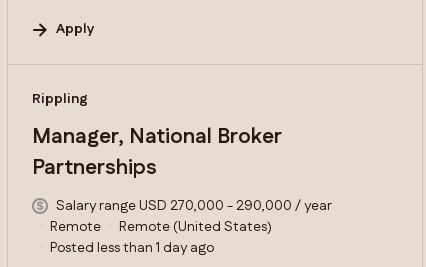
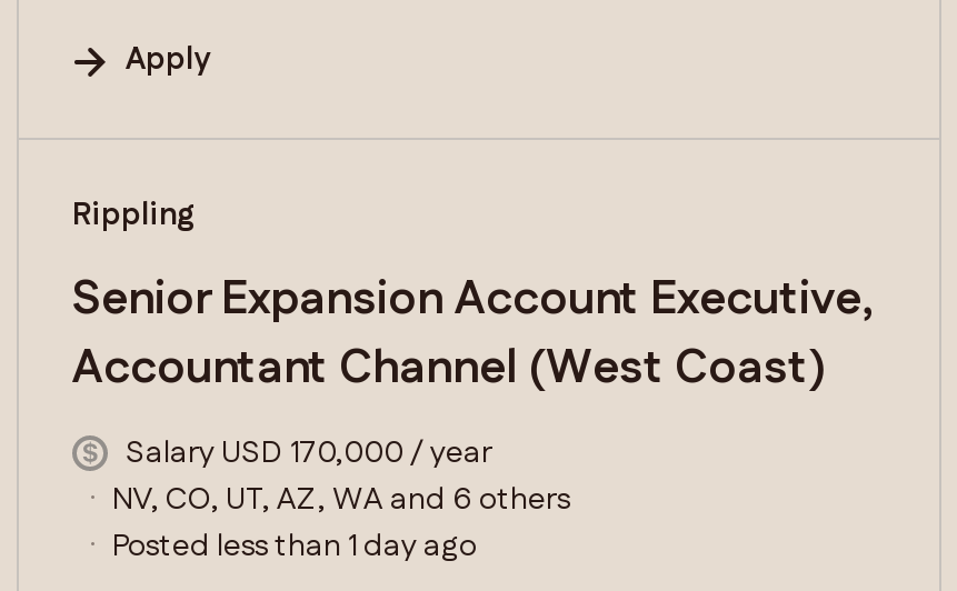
- Manager, National Broker
- Partnerships
- Salary range USD 270,000 - 290,000 / year
- Remote
- Remote (United States)
+ Senior Expansion Account Executive,
+ Accountant Channel (West Coast)
+ Salary USD 170,000 / year
+ NV, CO, UT, AZ, WA and 6 others
